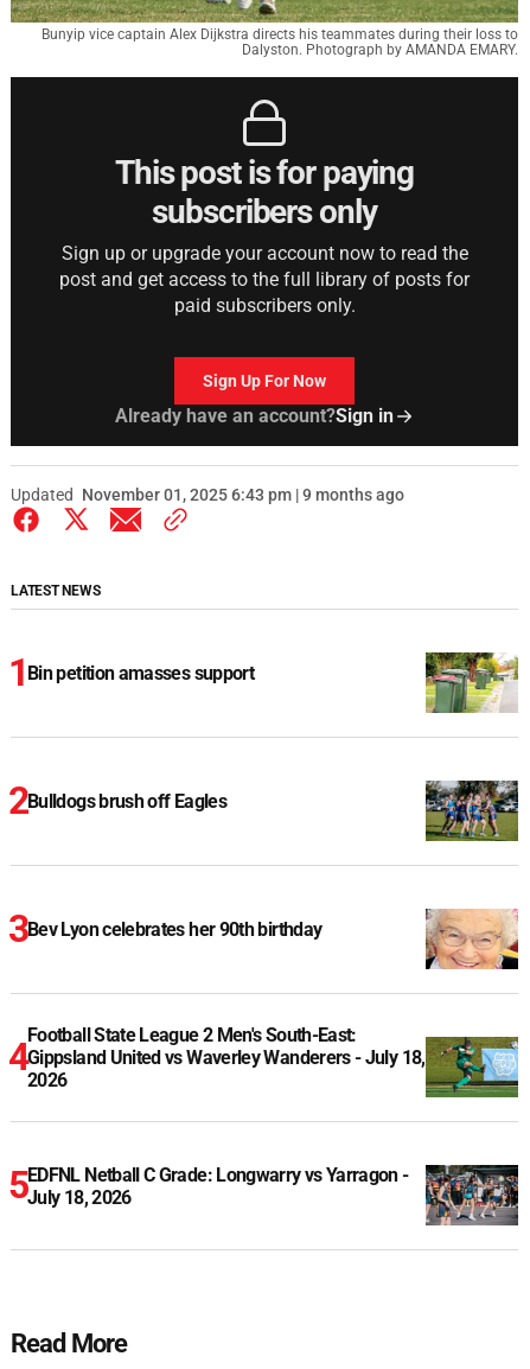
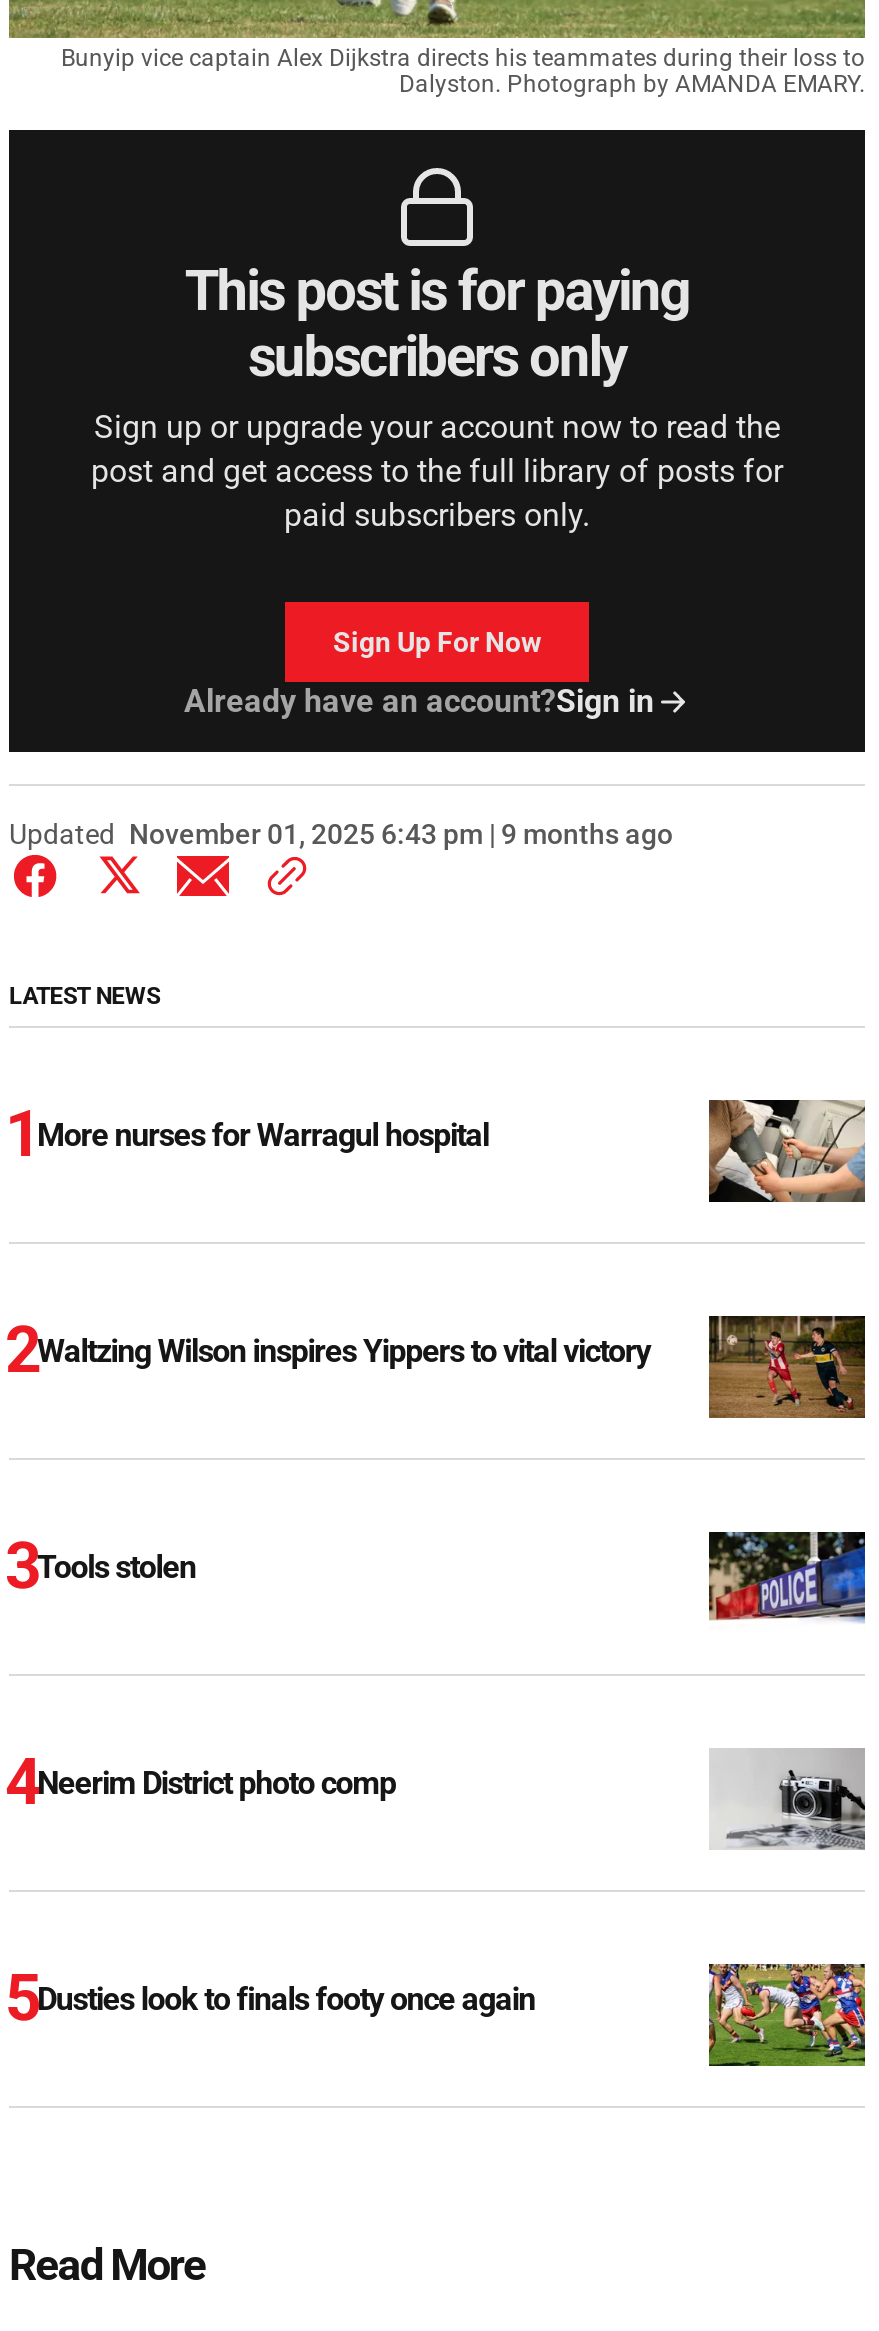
- [image]
+ [image]

- Bin petition amasses support
+ More nurses for Warragul hospital

- [image]
+ [image]

- Bulldogs brush off Eagles
+ Waltzing Wilson inspires Yippers to vital victory

- [image]
+ [image]

- Bev Lyon celebrates her 90th birthday
+ Tools stolen

- Football State League 2 Men's South-East:
- Gippsland United vs Waverley Wanderers - July 18,
- 2026
+ Neerim District photo comp

- [image]
+ [image]

- EDFNL Netball C Grade: Longwarry vs Yarragon -
- July 18, 2026
+ Dusties look to finals footy once again

- [image]
+ [image]
